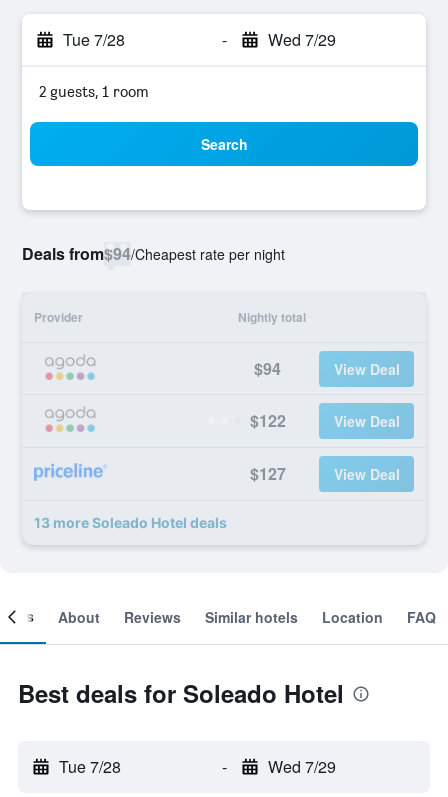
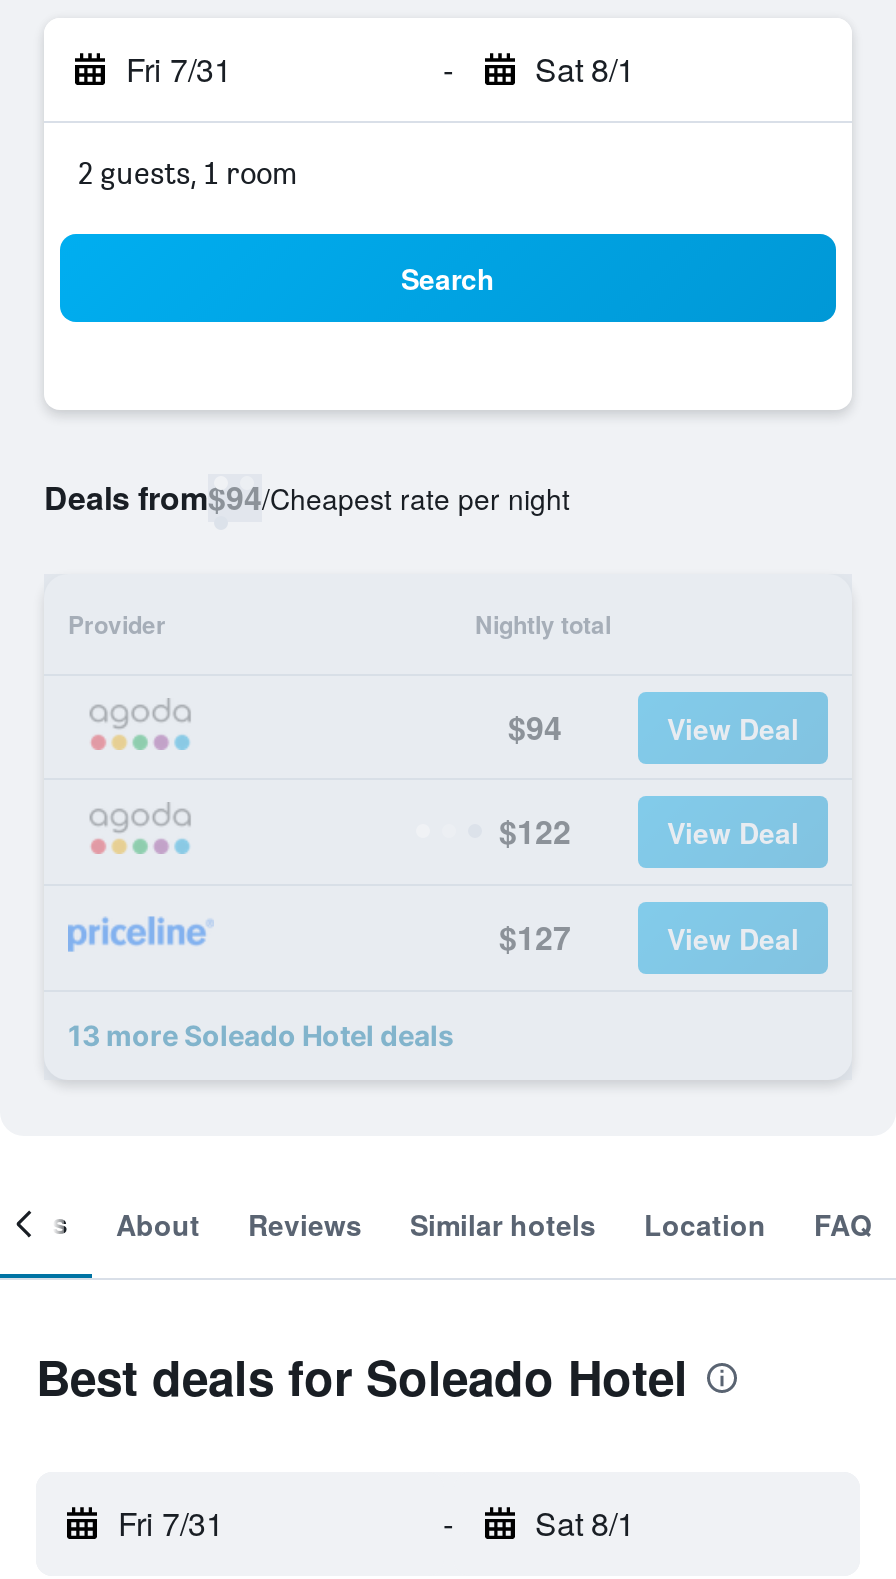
- Tue 7/28
+ Fri 7/31

- Wed 7/29
+ Sat 8/1

- Tue 7/28
+ Fri 7/31

- Wed 7/29
+ Sat 8/1
